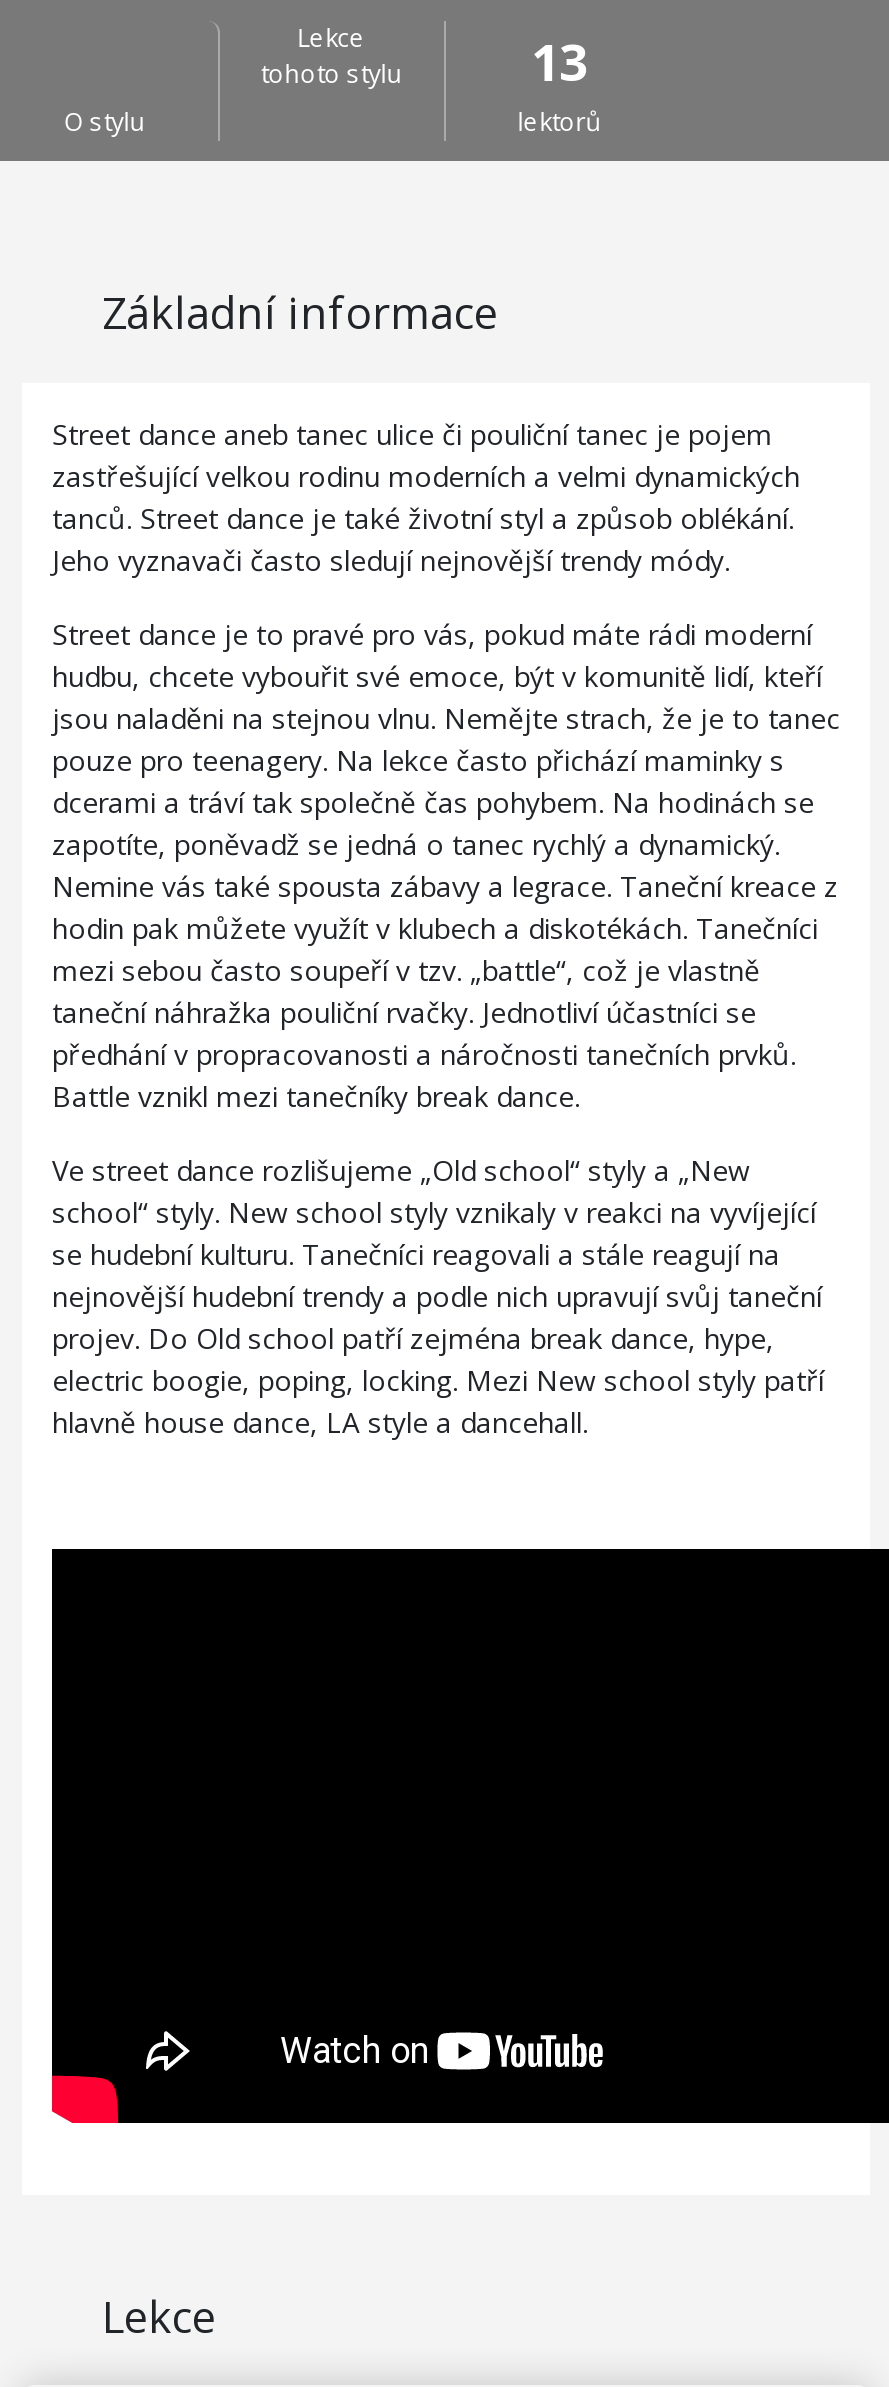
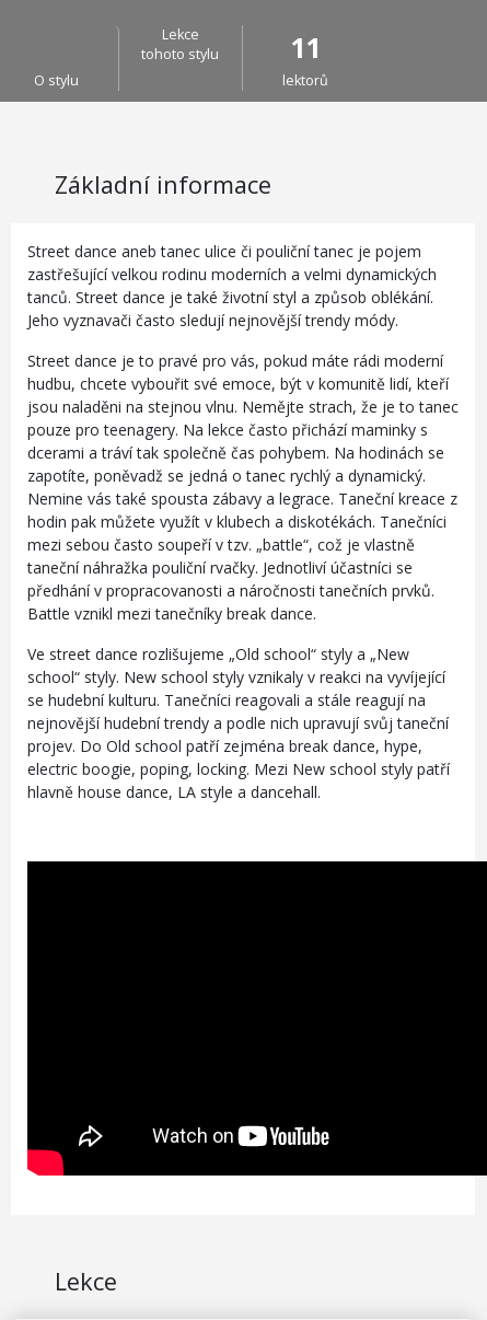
- 13
+ 11
